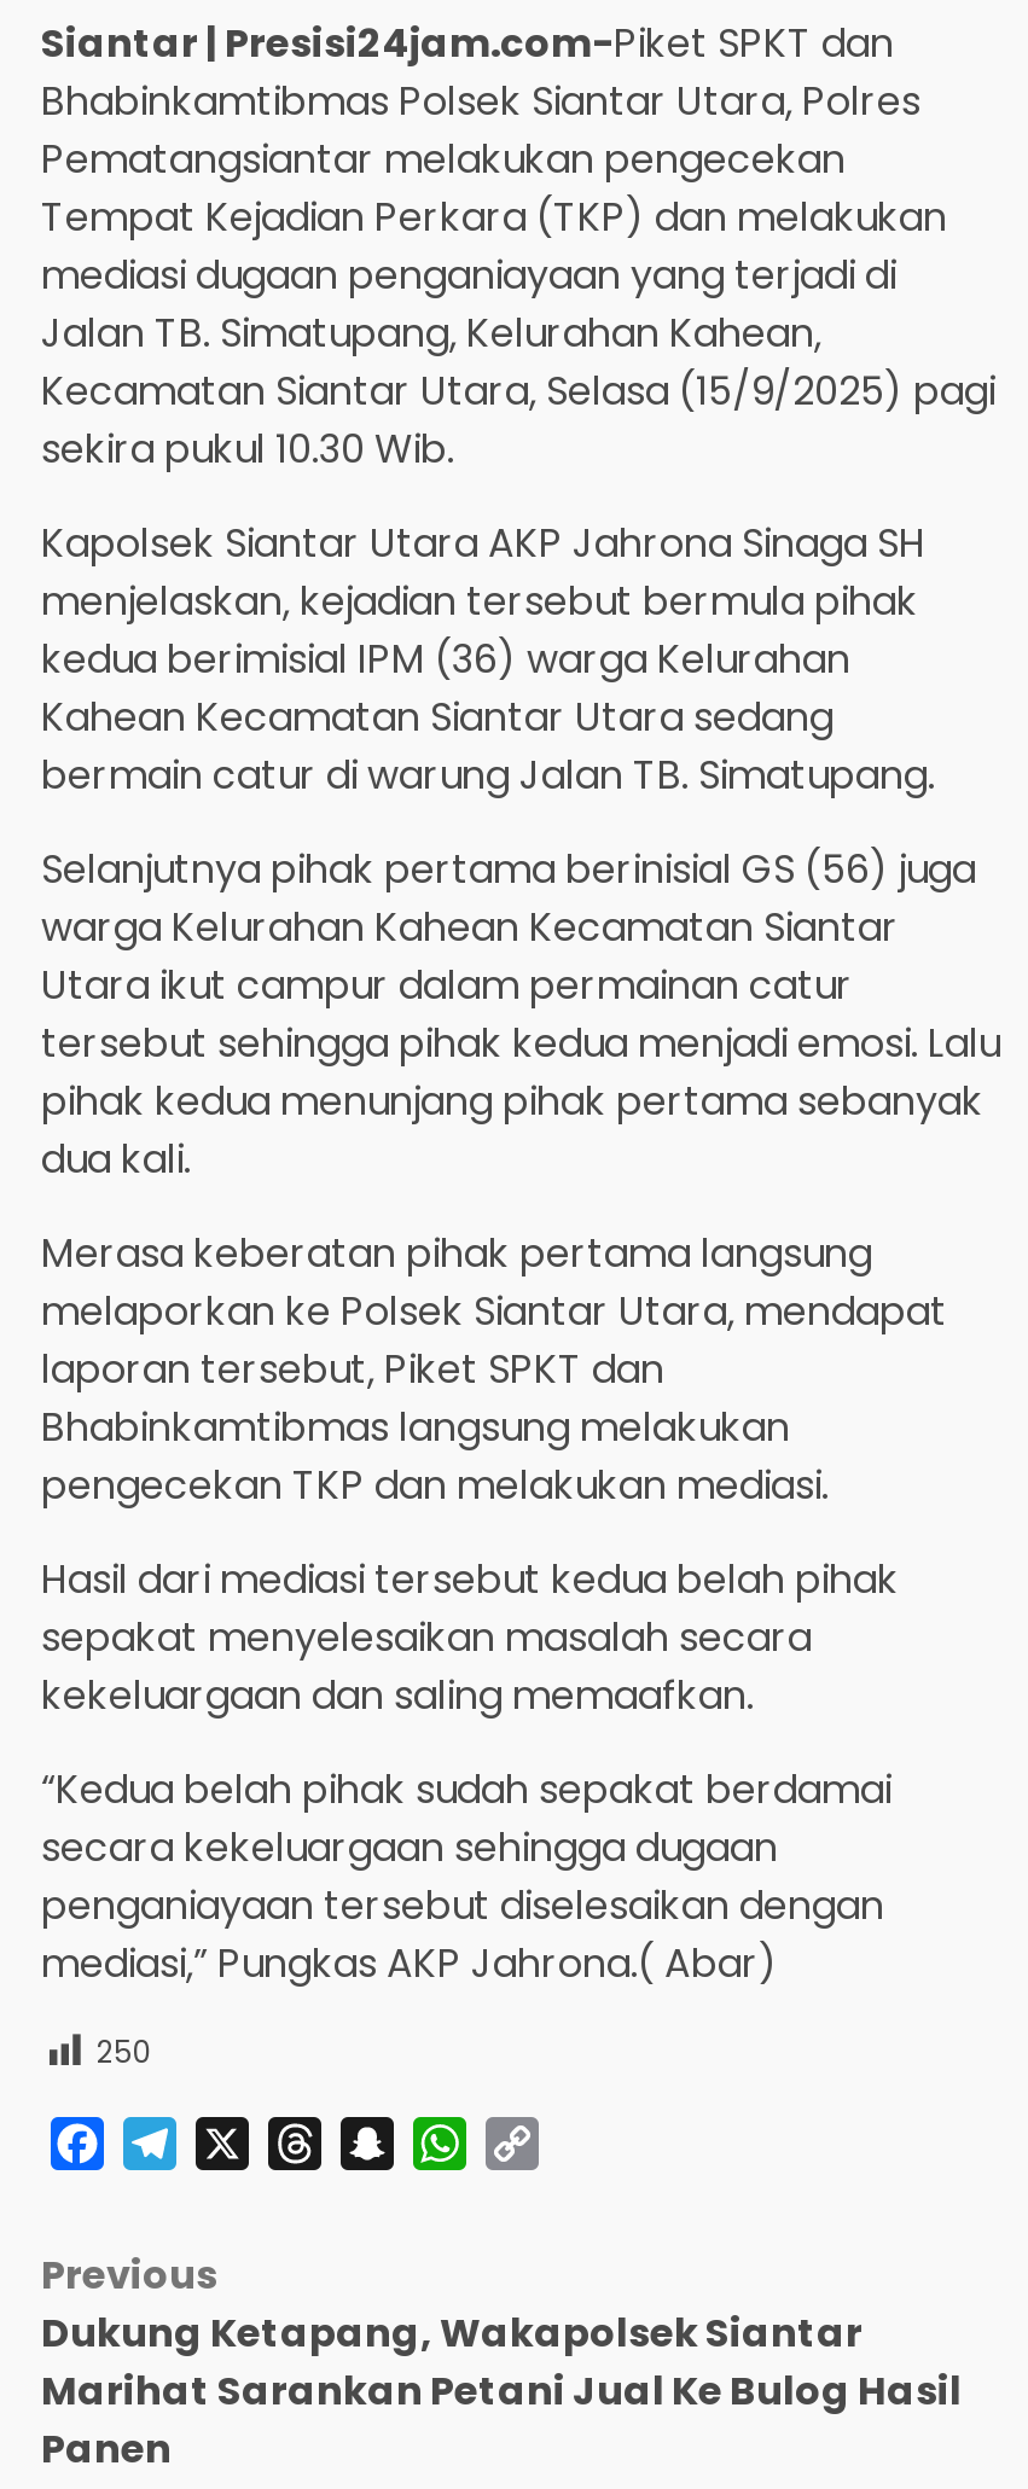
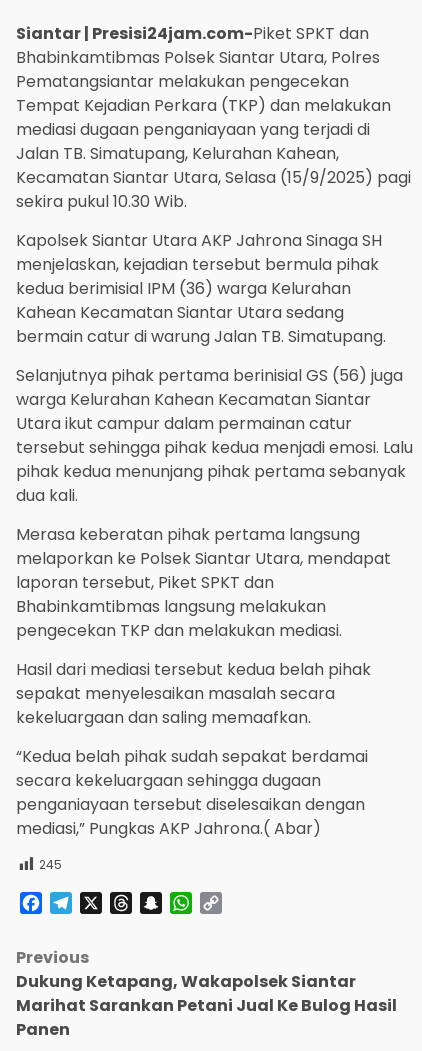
- 250
+ 245
